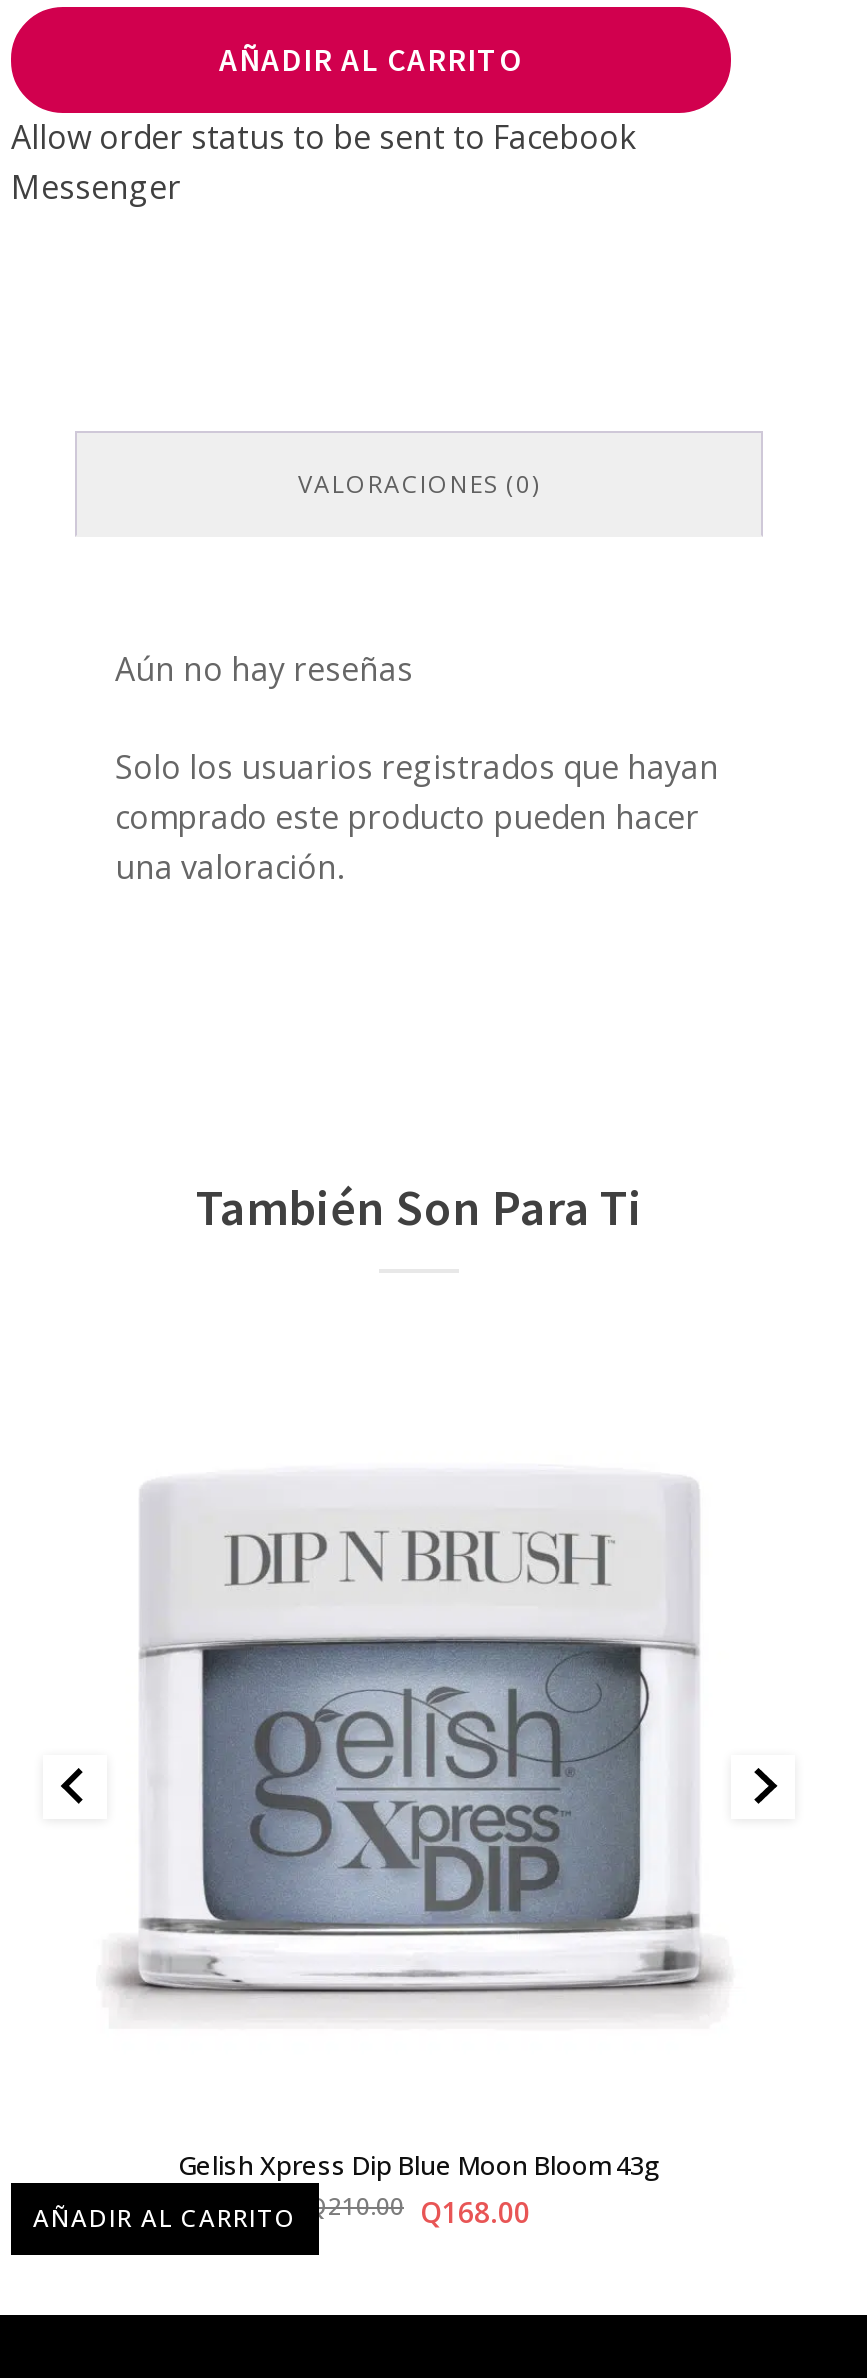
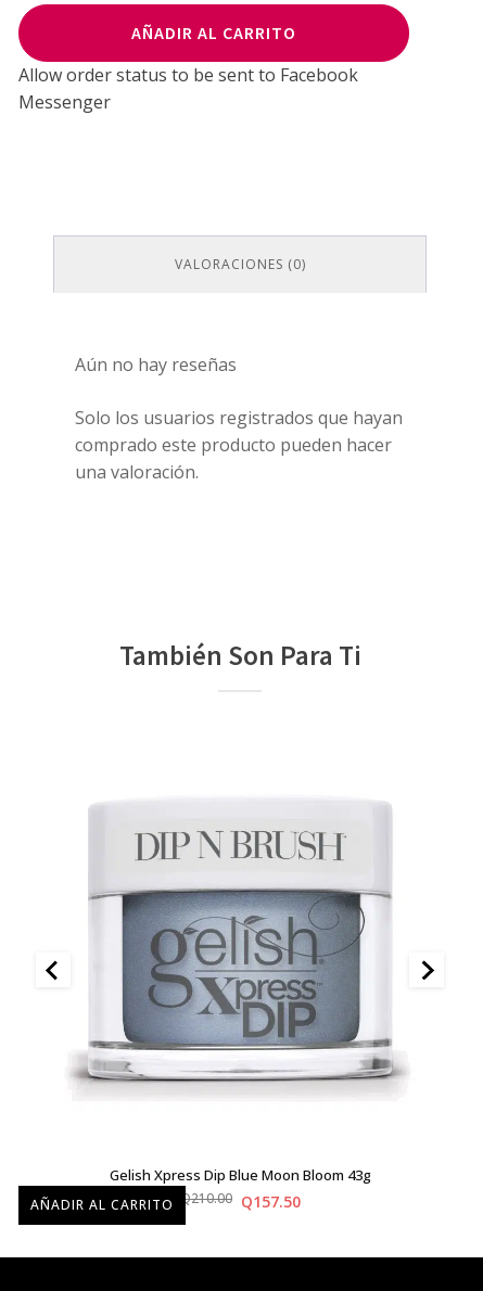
- Q168.00
+ Q157.50
